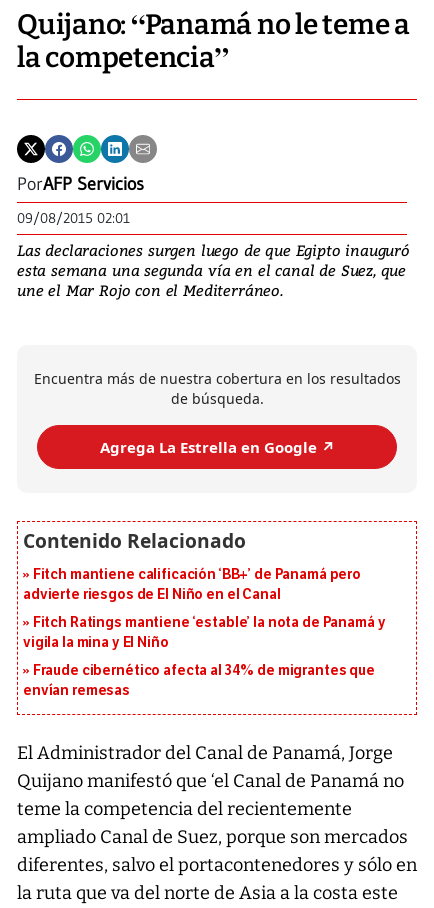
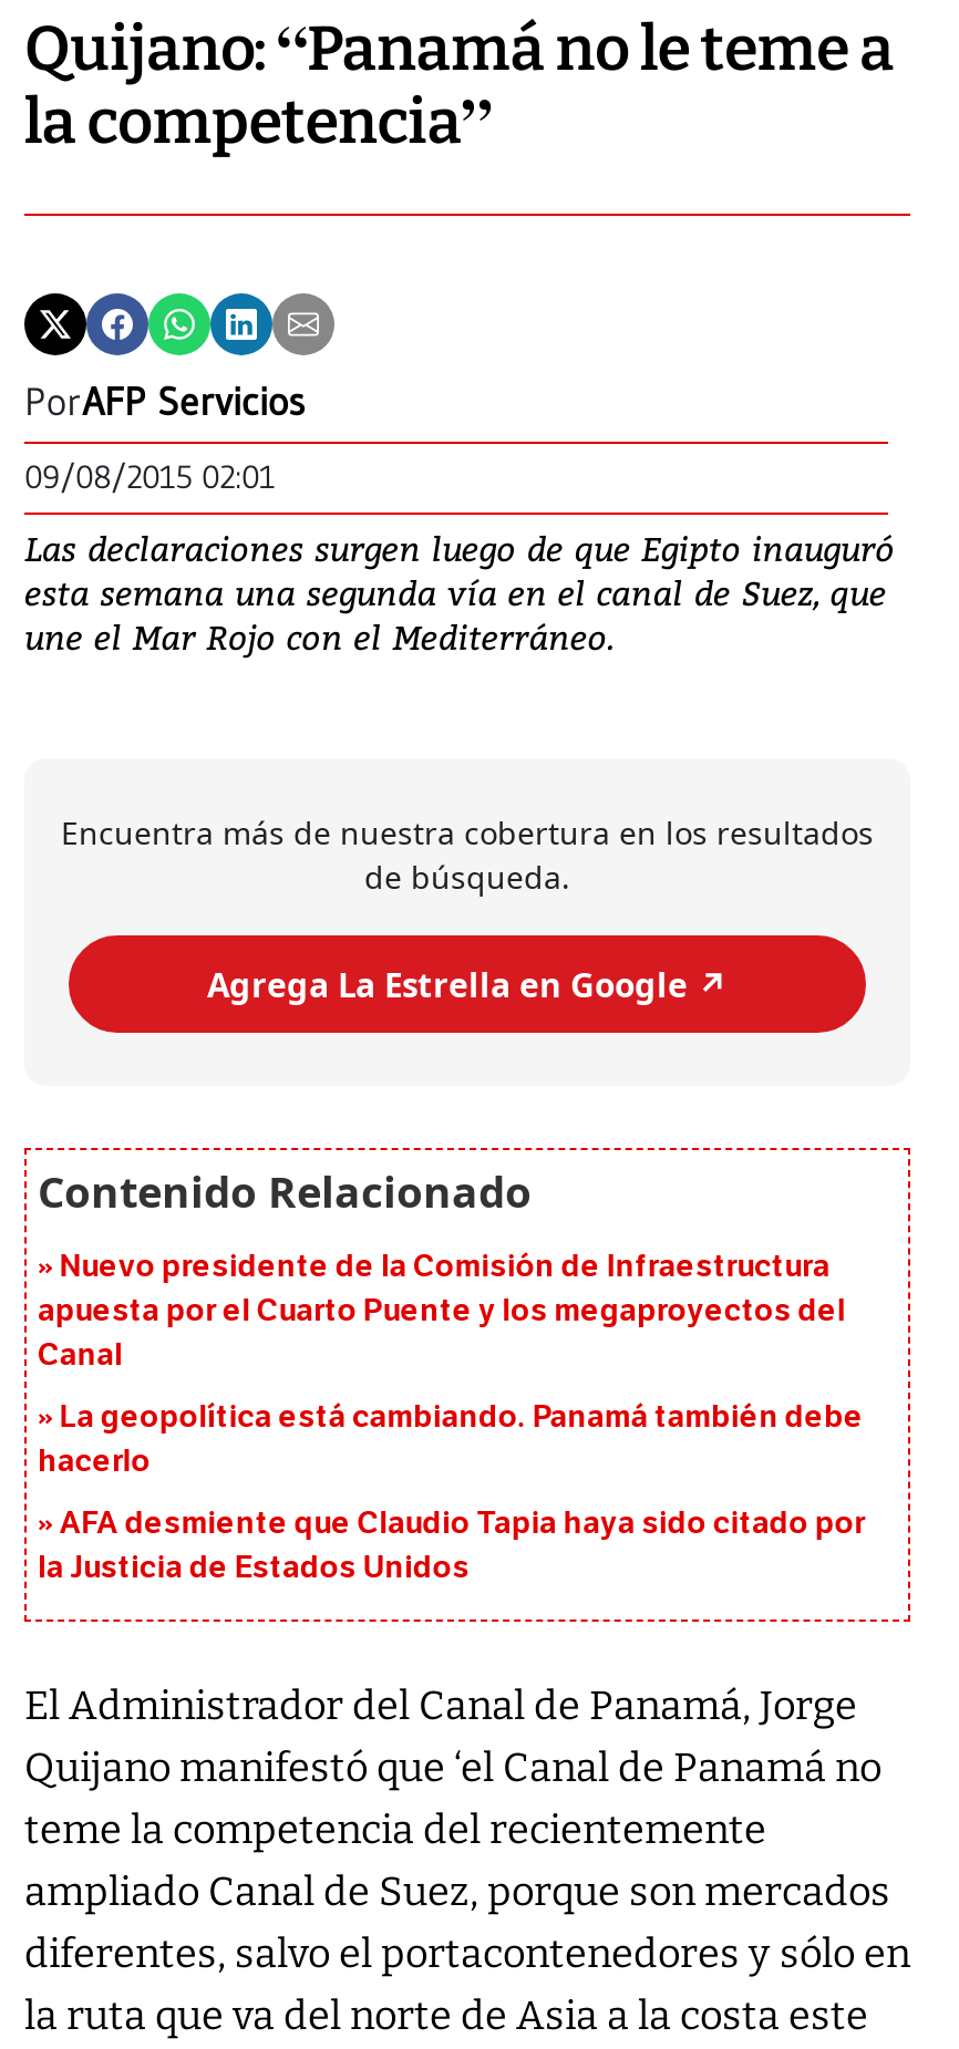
- Fitch mantiene calificación ‘BB+’ de Panamá pero
- advierte riesgos de El Niño en el Canal
+ Nuevo presidente de la Comisión de Infraestructura
+ apuesta por el Cuarto Puente y los megaproyectos del
+ Canal

- Fitch Ratings mantiene ‘estable’ la nota de Panamá y
- vigila la mina y El Niño
+ La geopolítica está cambiando. Panamá también debe
+ hacerlo

- Fraude cibernético afecta al 34% de migrantes que
- envían remesas
+ AFA desmiente que Claudio Tapia haya sido citado por
+ la Justicia de Estados Unidos
